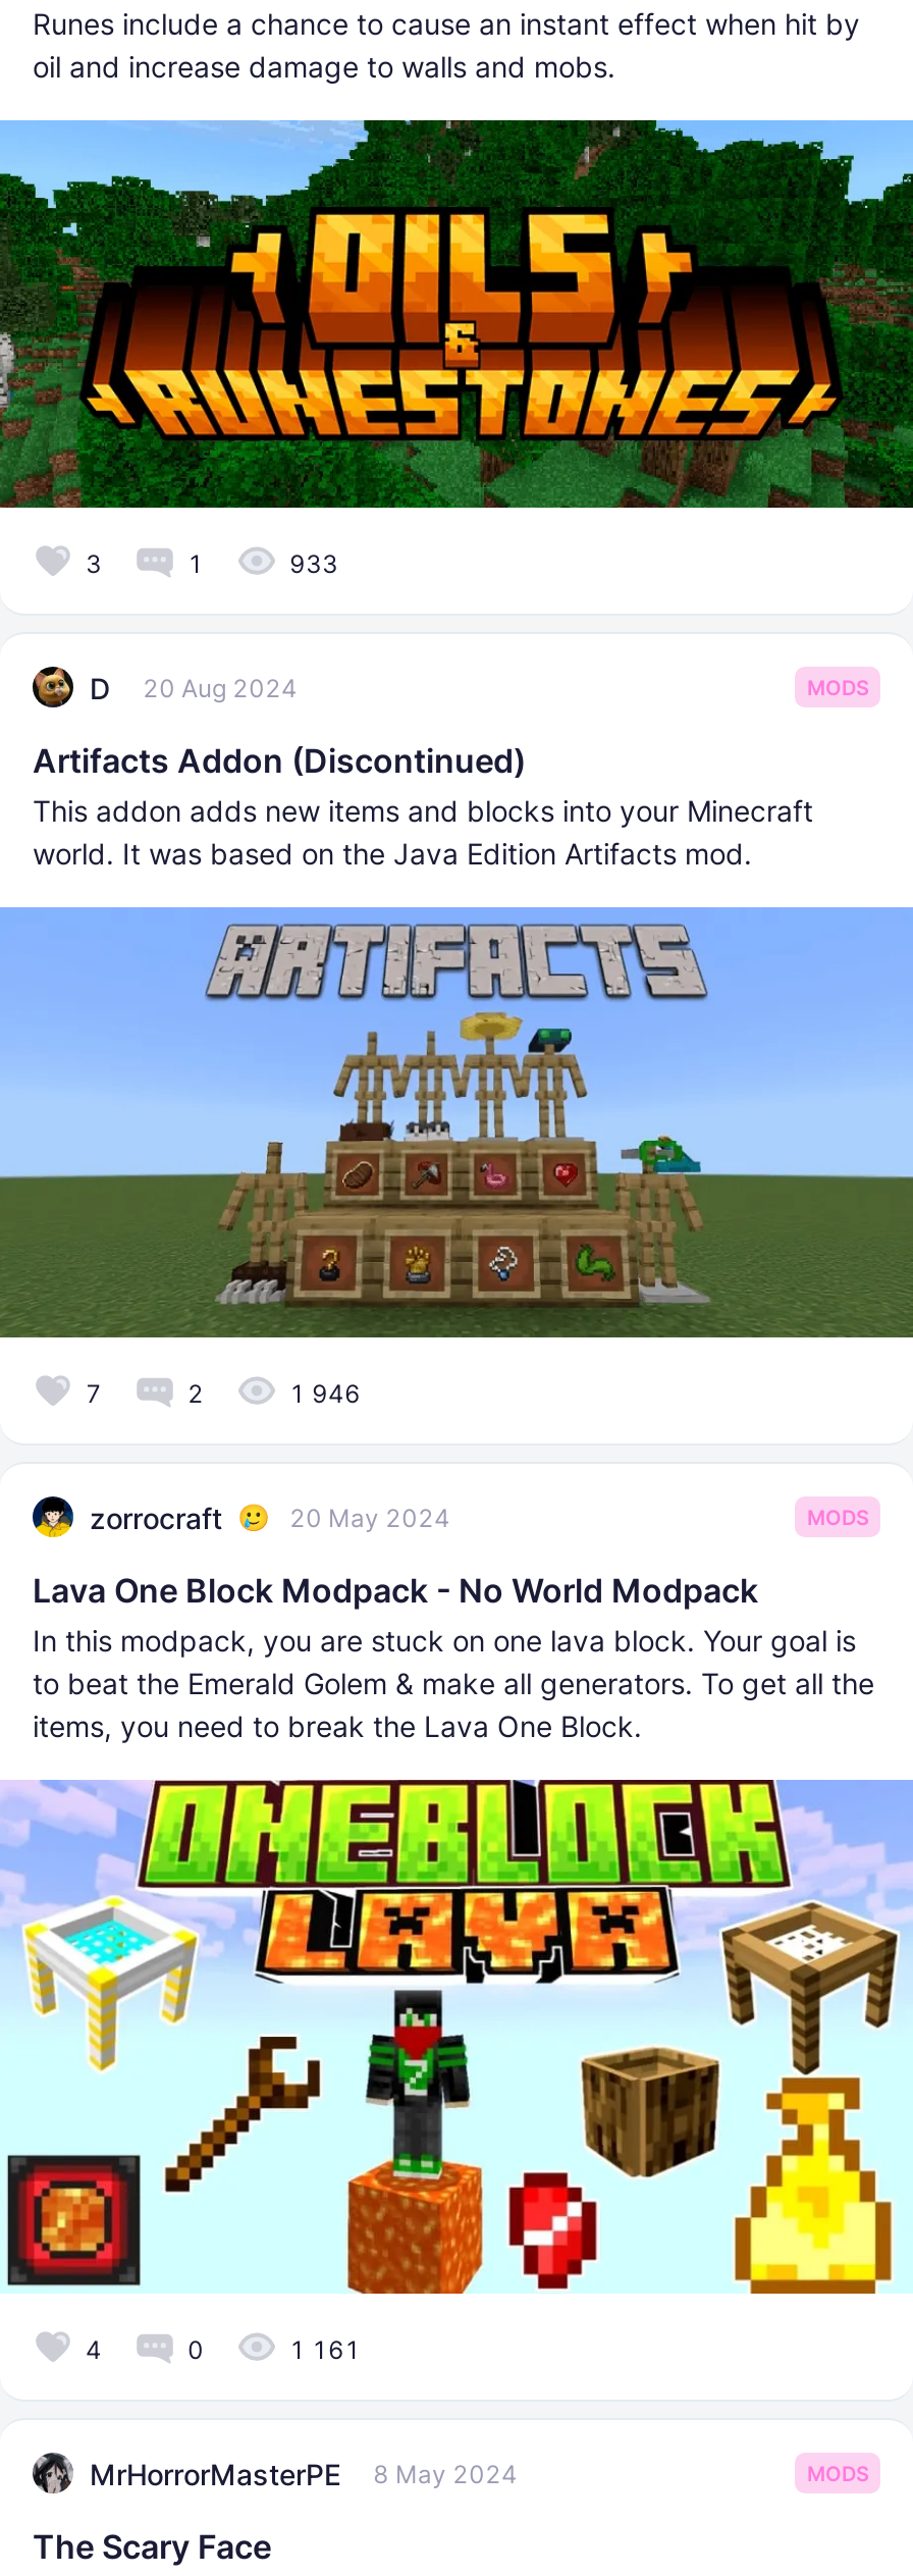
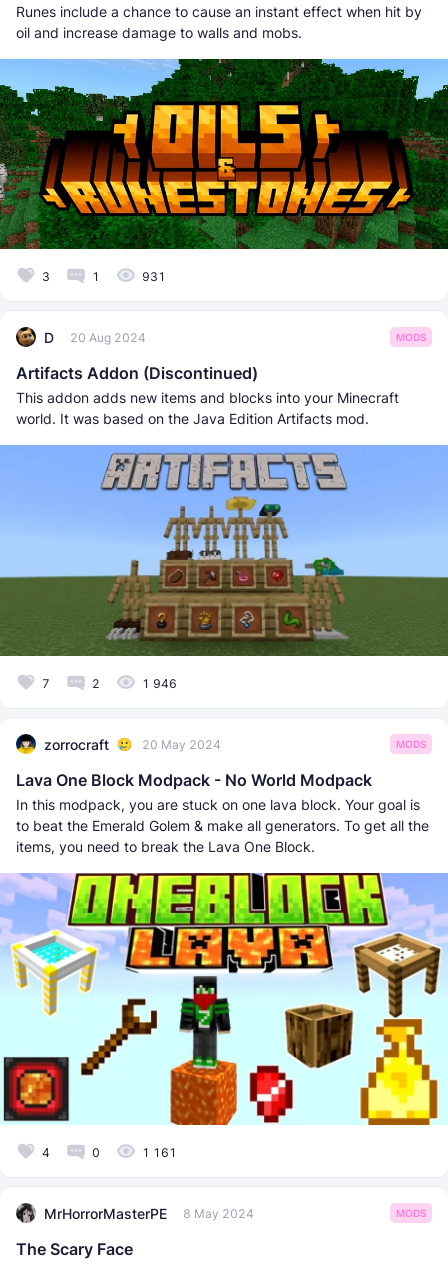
- 933
+ 931
